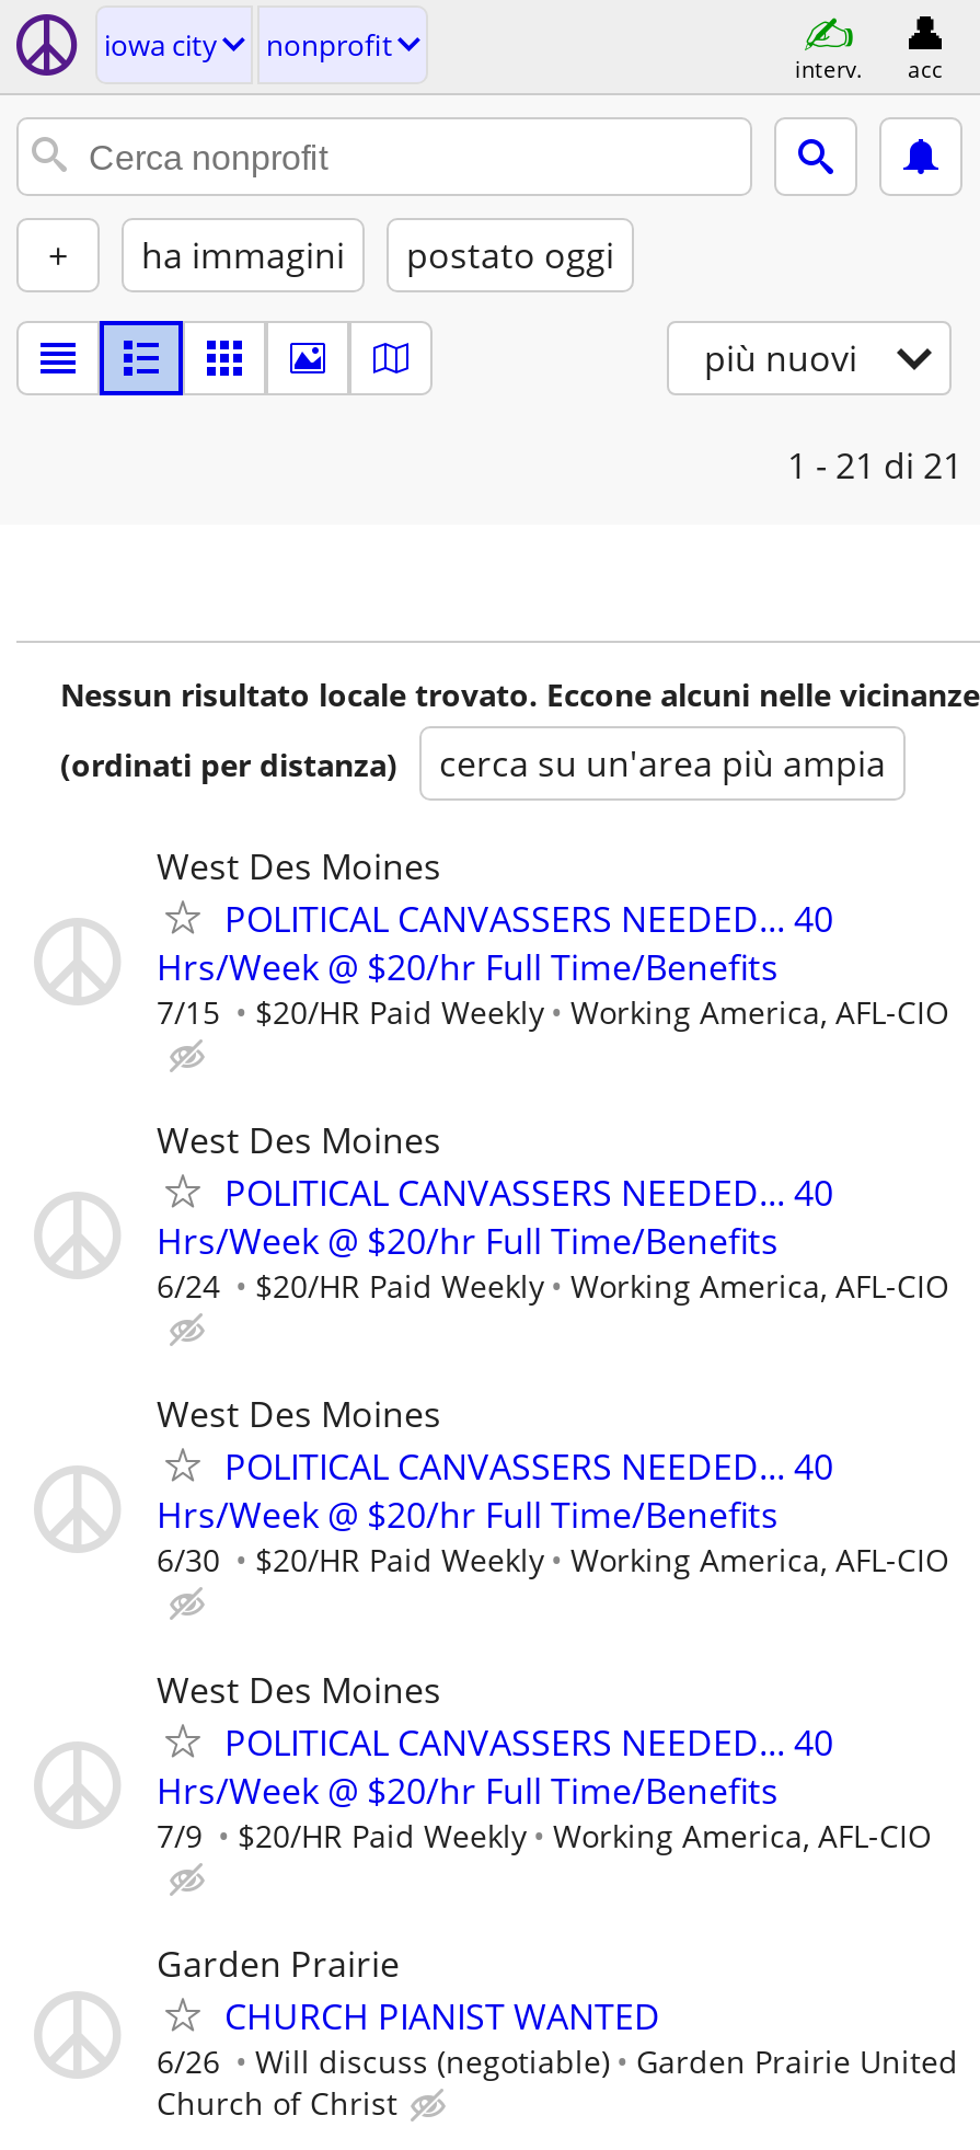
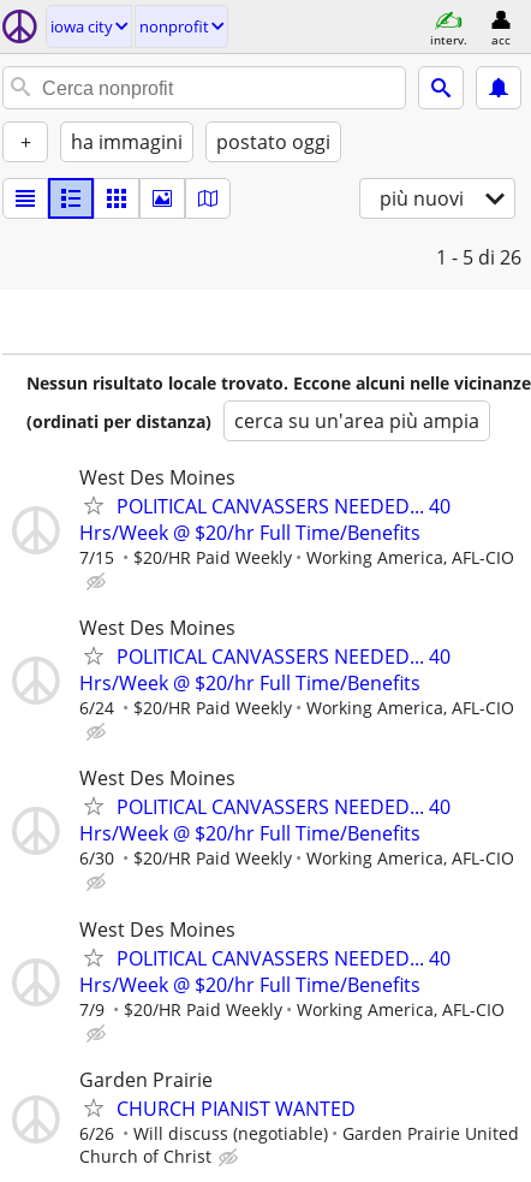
- 1 - 21 di 21
+ 1 - 5 di 26
